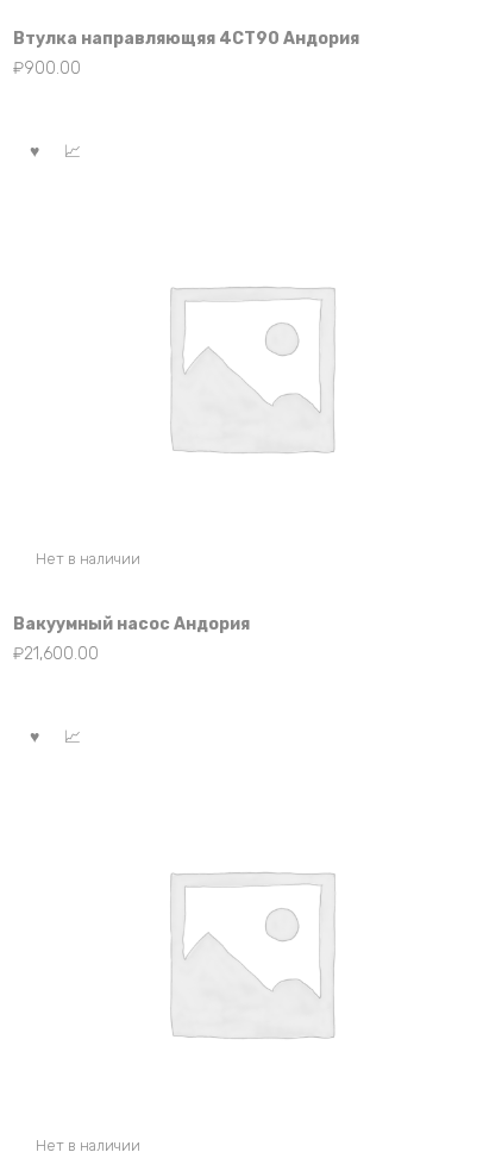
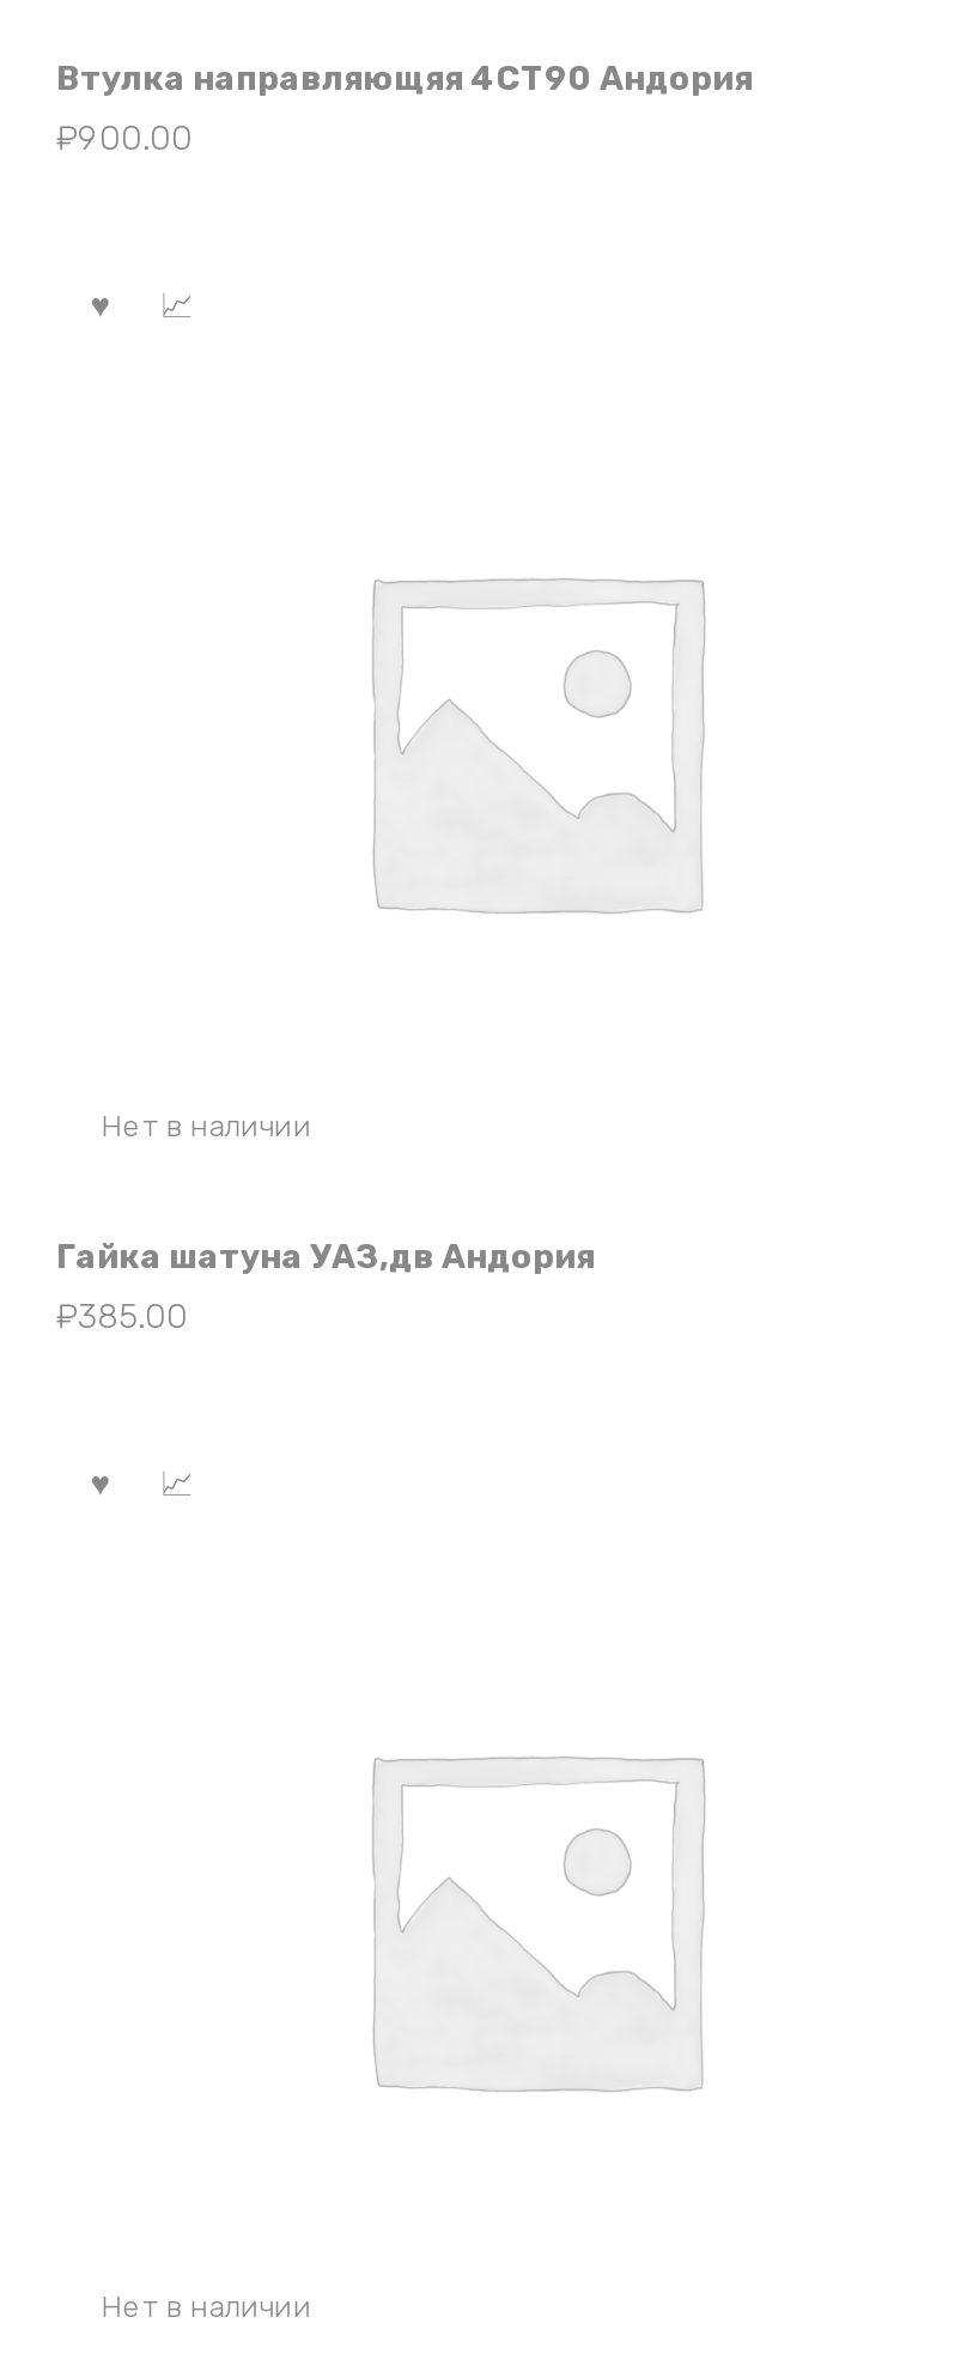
- Вакуумный насос Андория
+ Гайка шатуна УАЗ,дв Андория

- ₽21,600.00
+ ₽385.00
